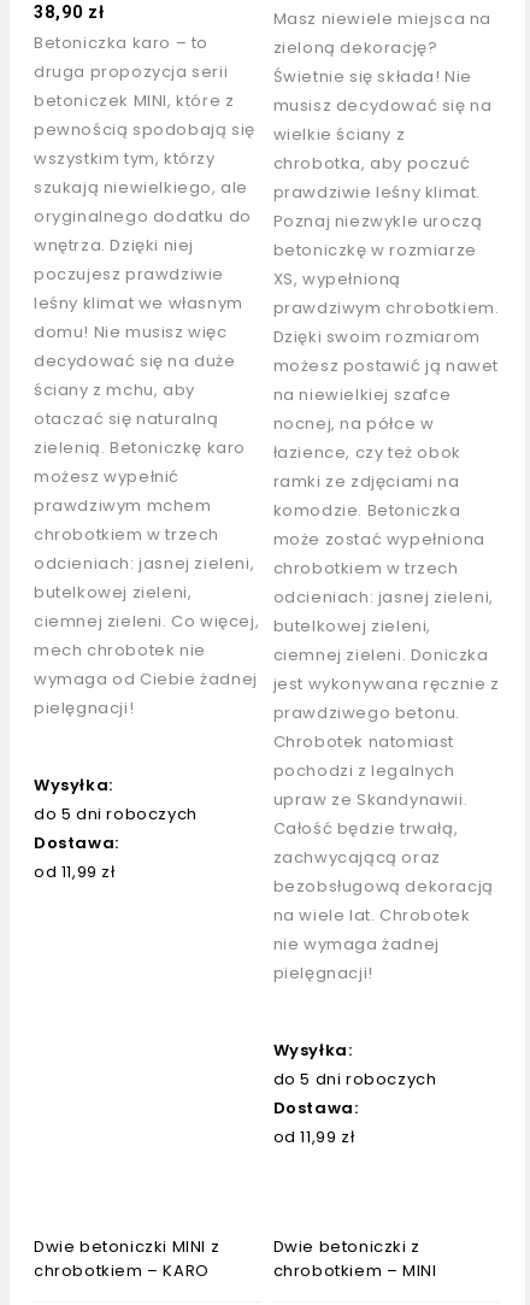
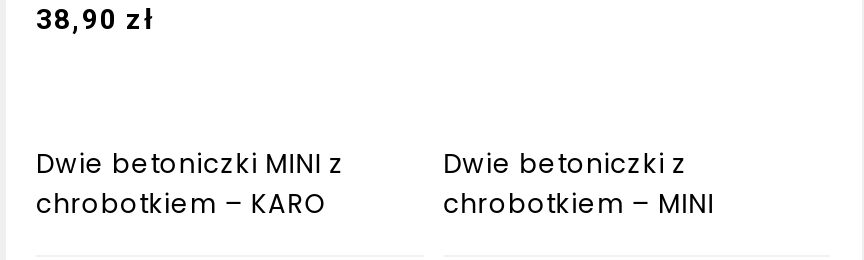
- Masz niewiele miejsca na
- zieloną dekorację?
- Świetnie się składa! Nie
- musisz decydować się na
- wielkie ściany z
- chrobotka, aby poczuć
- prawdziwie leśny klimat.
- Poznaj niezwykle uroczą
- betoniczkę w rozmiarze
- XS, wypełnioną
- prawdziwym chrobotkiem.
- Dzięki swoim rozmiarom
- możesz postawić ją nawet
- na niewielkiej szafce
- nocnej, na półce w
- łazience, czy też obok
- ramki ze zdjęciami na
- komodzie. Betoniczka
- może zostać wypełniona
- chrobotkiem w trzech
- odcieniach: jasnej zieleni,
- butelkowej zieleni,
- ciemnej zieleni. Doniczka
- jest wykonywana ręcznie z
- prawdziwego betonu.
- Chrobotek natomiast
- pochodzi z legalnych
- upraw ze Skandynawii.
- Całość będzie trwałą,
- zachwycającą oraz
- bezobsługową dekoracją
- na wiele lat. Chrobotek
- nie wymaga żadnej
- pielęgnacji!
- Wysyłka:
- do 5 dni roboczych
- Dostawa:
- od 11,99 zł

- Betoniczka karo – to
- druga propozycja serii
- betoniczek MINI, które z
- pewnością spodobają się
- wszystkim tym, którzy
- szukają niewielkiego, ale
- oryginalnego dodatku do
- wnętrza. Dzięki niej
- poczujesz prawdziwie
- leśny klimat we własnym
- domu! Nie musisz więc
- decydować się na duże
- ściany z mchu, aby
- otaczać się naturalną
- zielenią. Betoniczkę karo
- możesz wypełnić
- prawdziwym mchem
- chrobotkiem w trzech
- odcieniach: jasnej zieleni,
- butelkowej zieleni,
- ciemnej zieleni. Co więcej,
- mech chrobotek nie
- wymaga od Ciebie żadnej
- pielęgnacji!
- Wysyłka:
- do 5 dni roboczych
- Dostawa:
- od 11,99 zł
